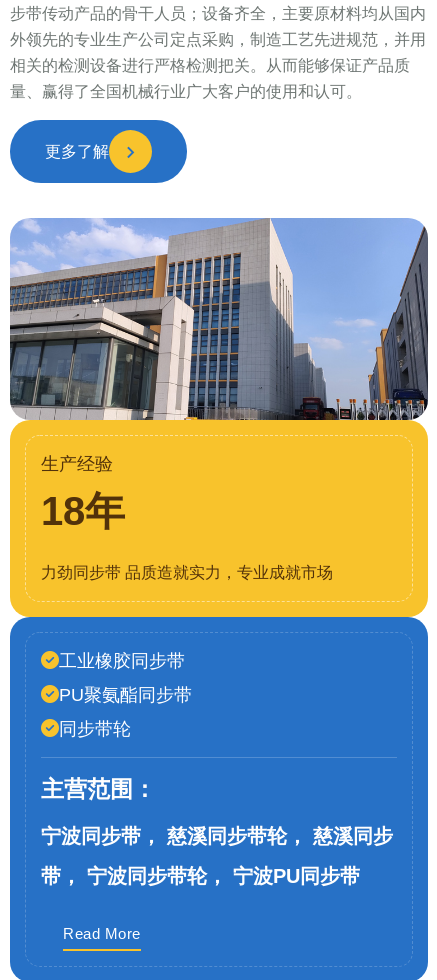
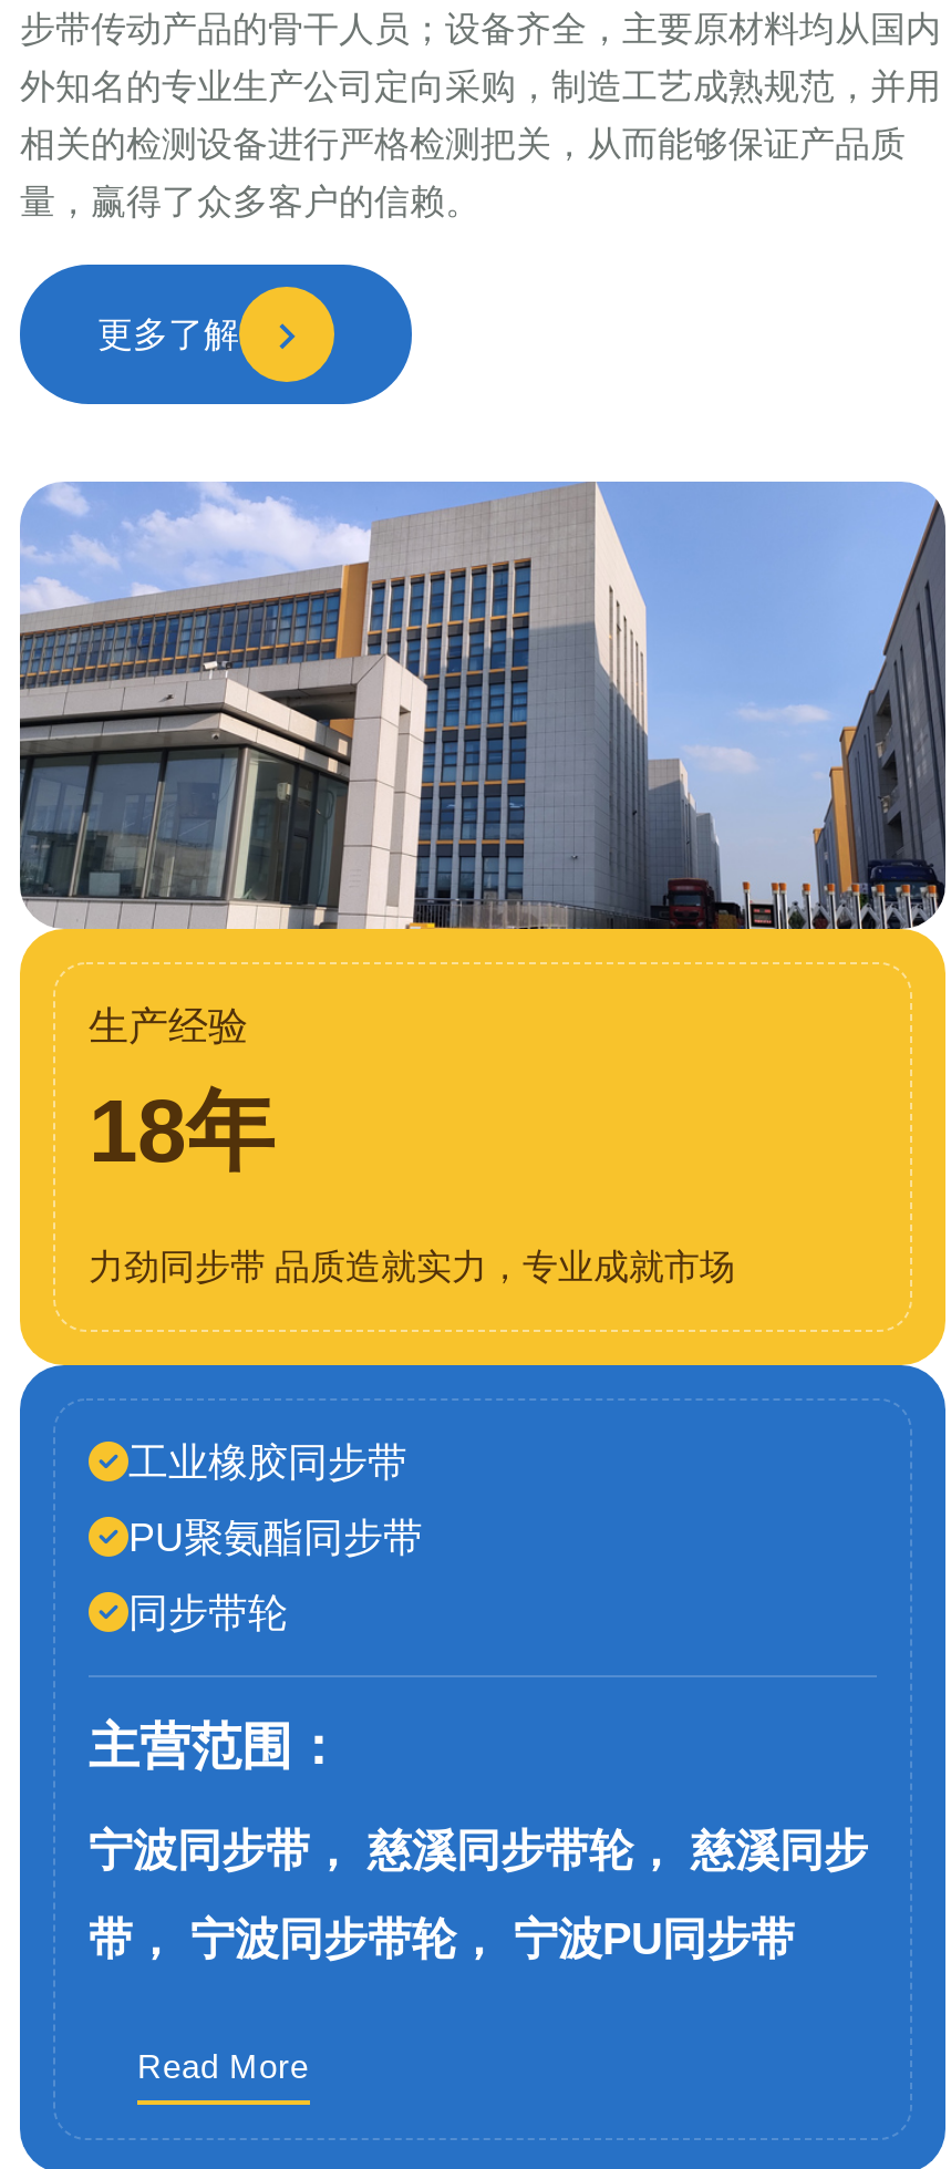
- 外领先的专业生产公司定点采购，制造工艺先进规范，并用
+ 外知名的专业生产公司定向采购，制造工艺成熟规范，并用

- 相关的检测设备进行严格检测把关。从而能够保证产品质
+ 相关的检测设备进行严格检测把关，从而能够保证产品质

- 量、赢得了全国机械行业广大客户的使用和认可。
+ 量，赢得了众多客户的信赖。
